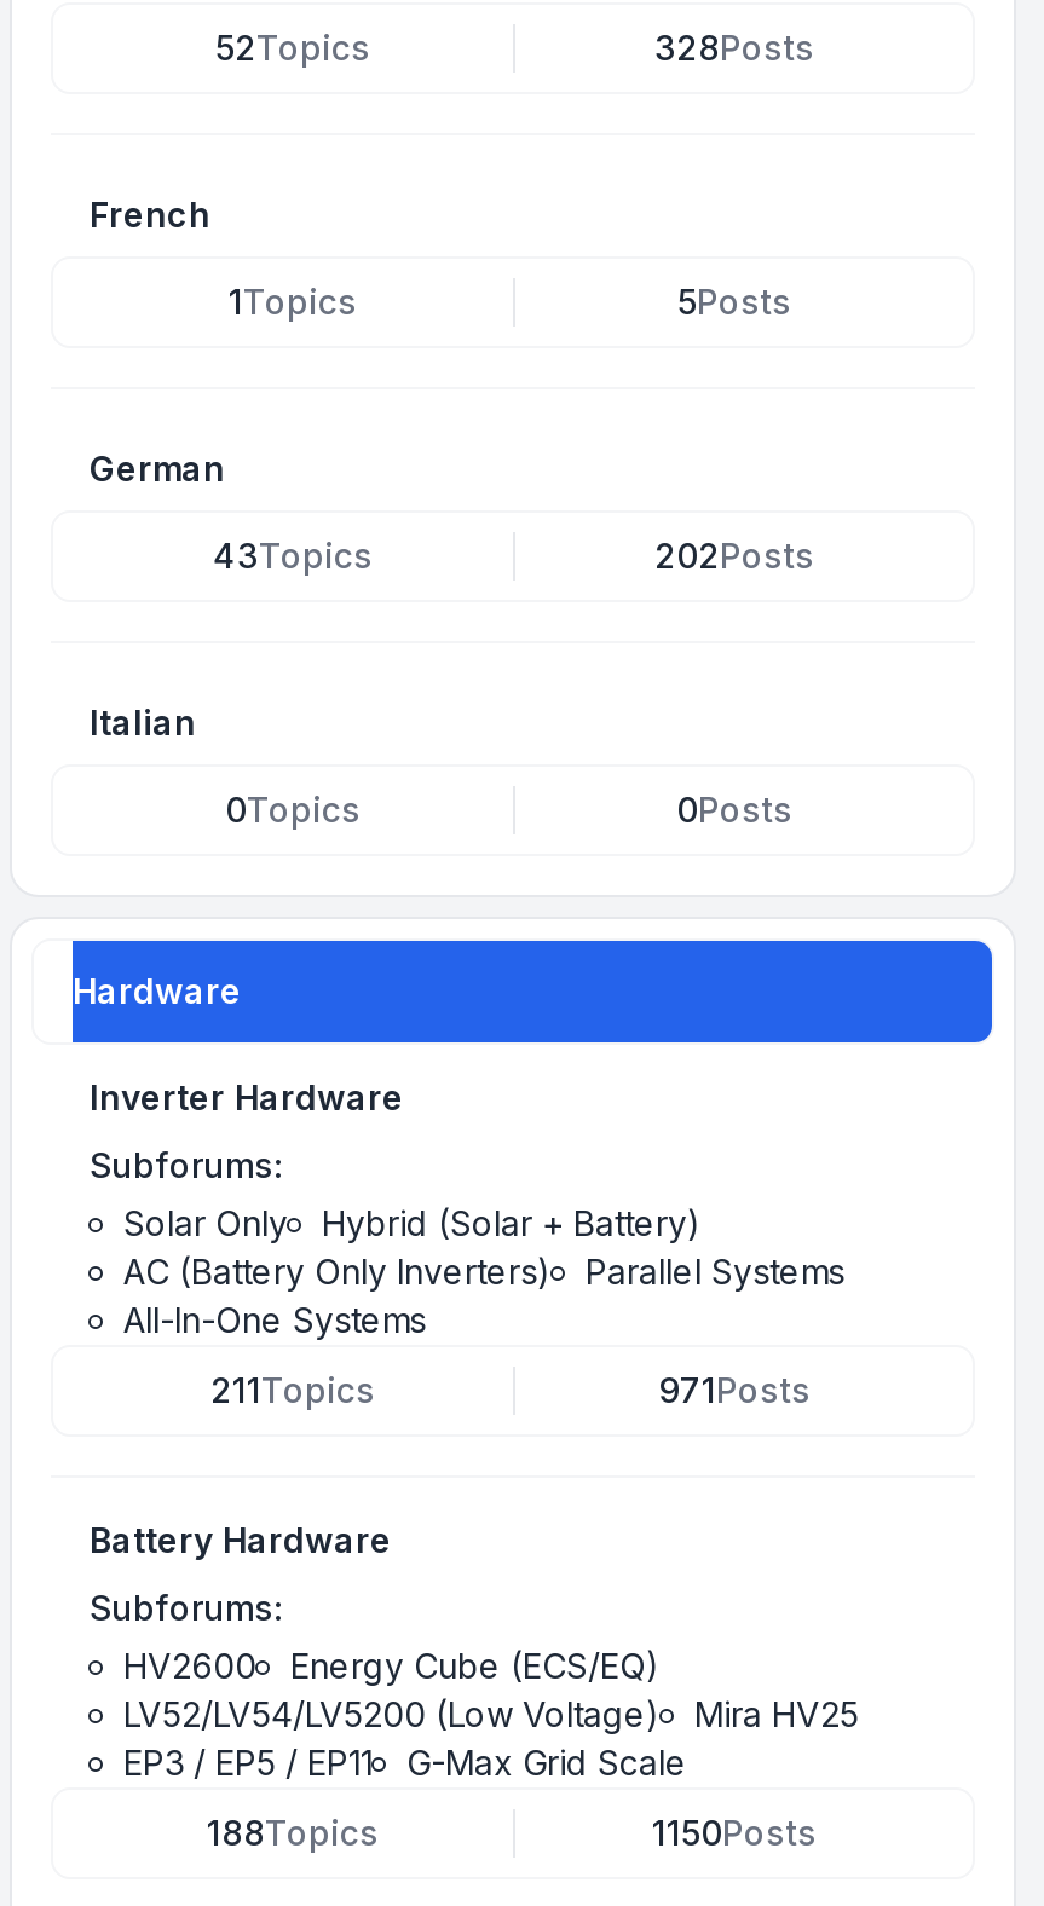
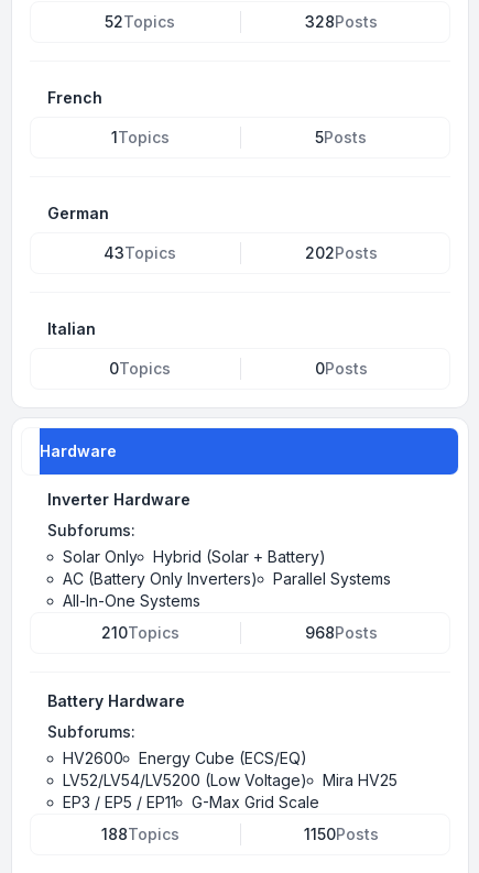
- 211Topics
+ 210Topics

- 971Posts
+ 968Posts
